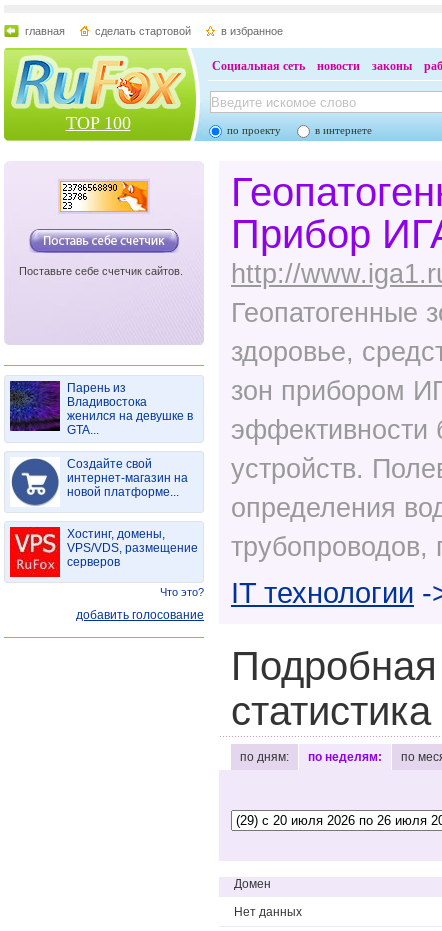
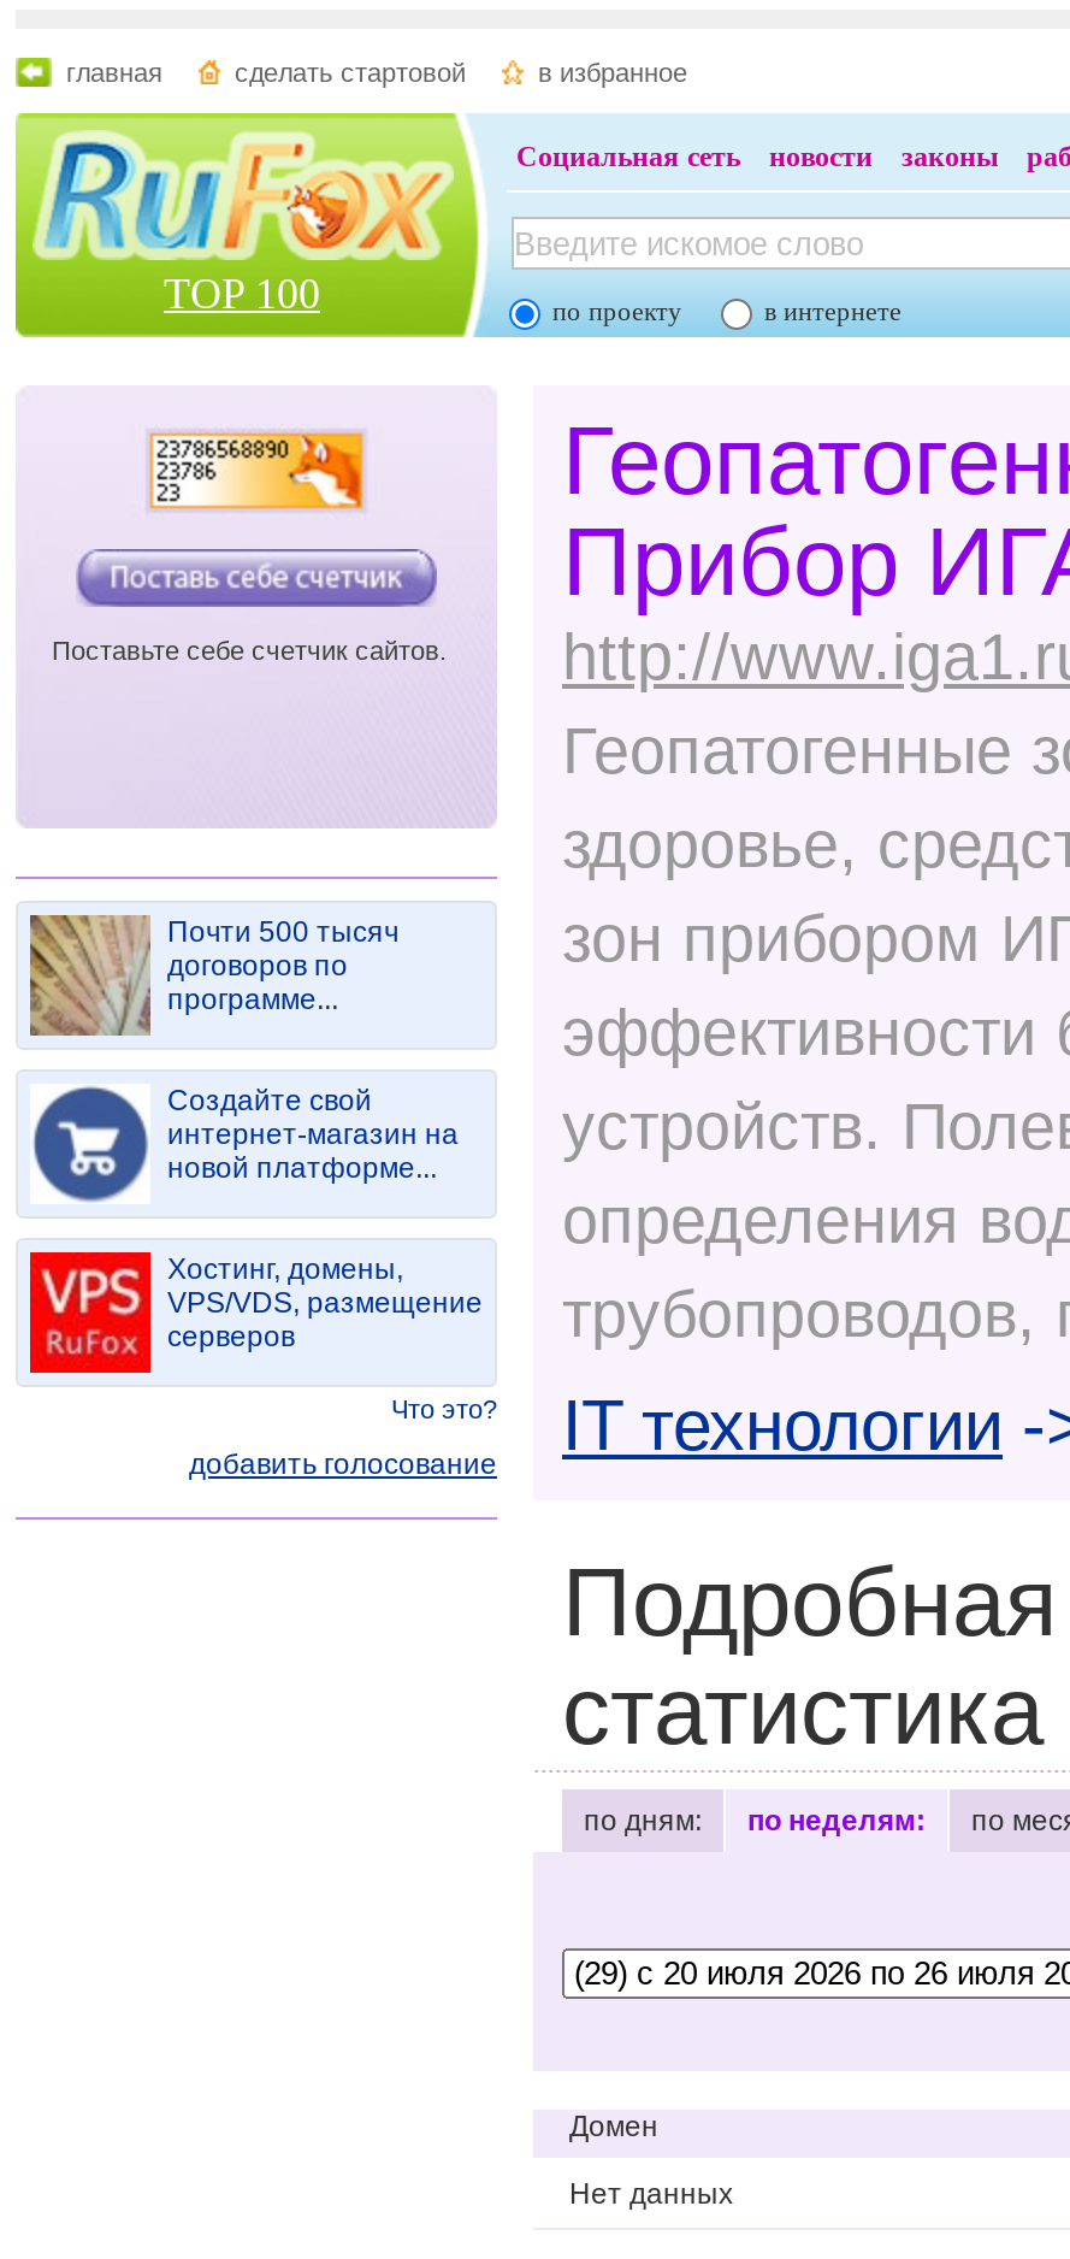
- [image]
- Парень из
- Владивостока
- женился на девушке в
- GTA...
+ [image]
+ Почти 500 тысяч
+ договоров по
+ программе...
